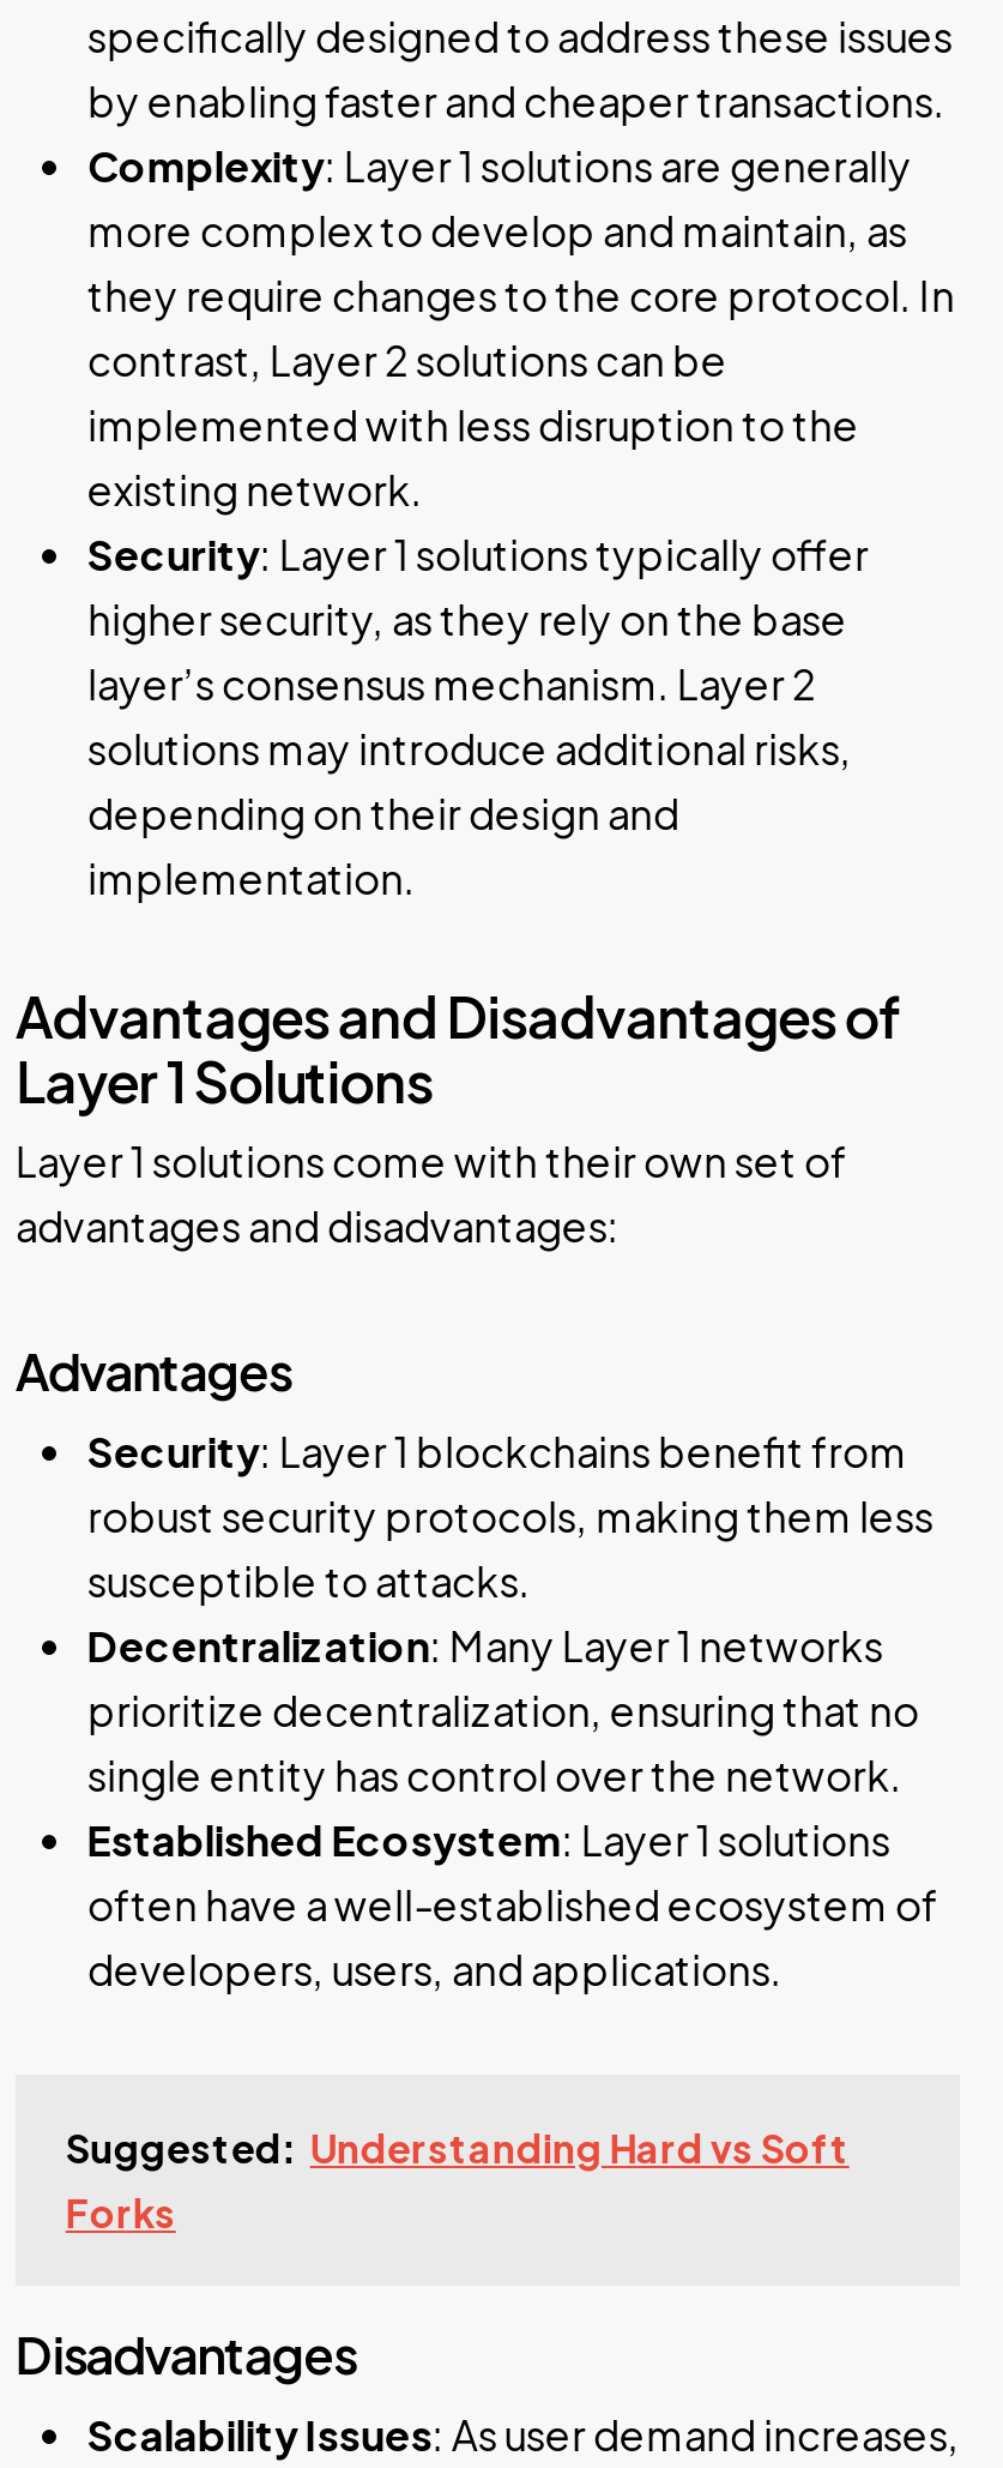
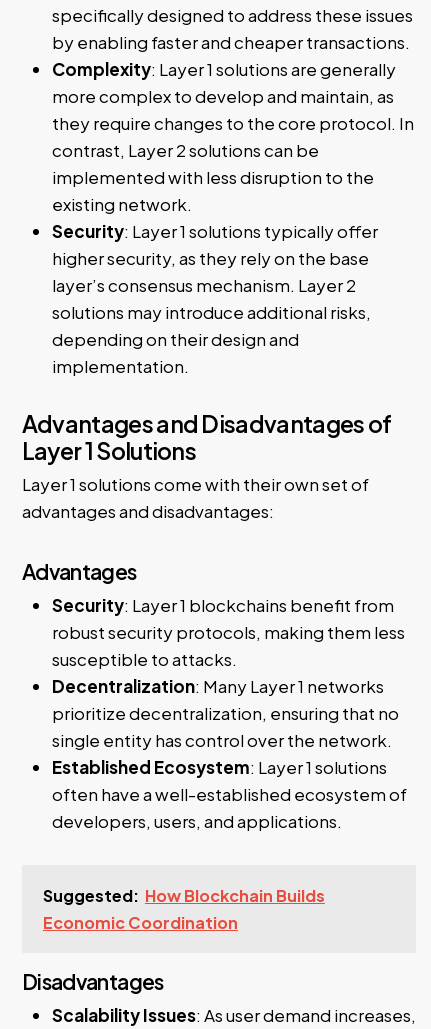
- Suggested: Understanding Hard vs Soft
- Forks
+ Suggested: How Blockchain Builds
+ Economic Coordination
